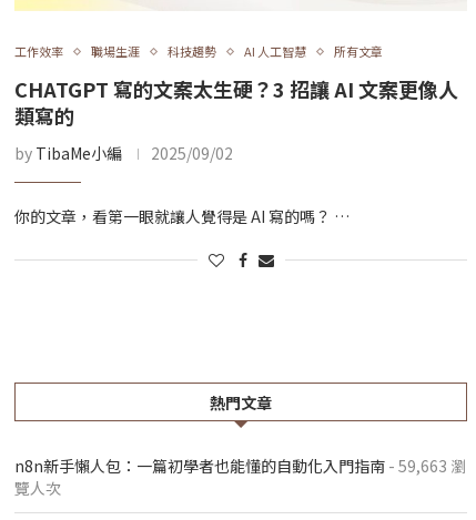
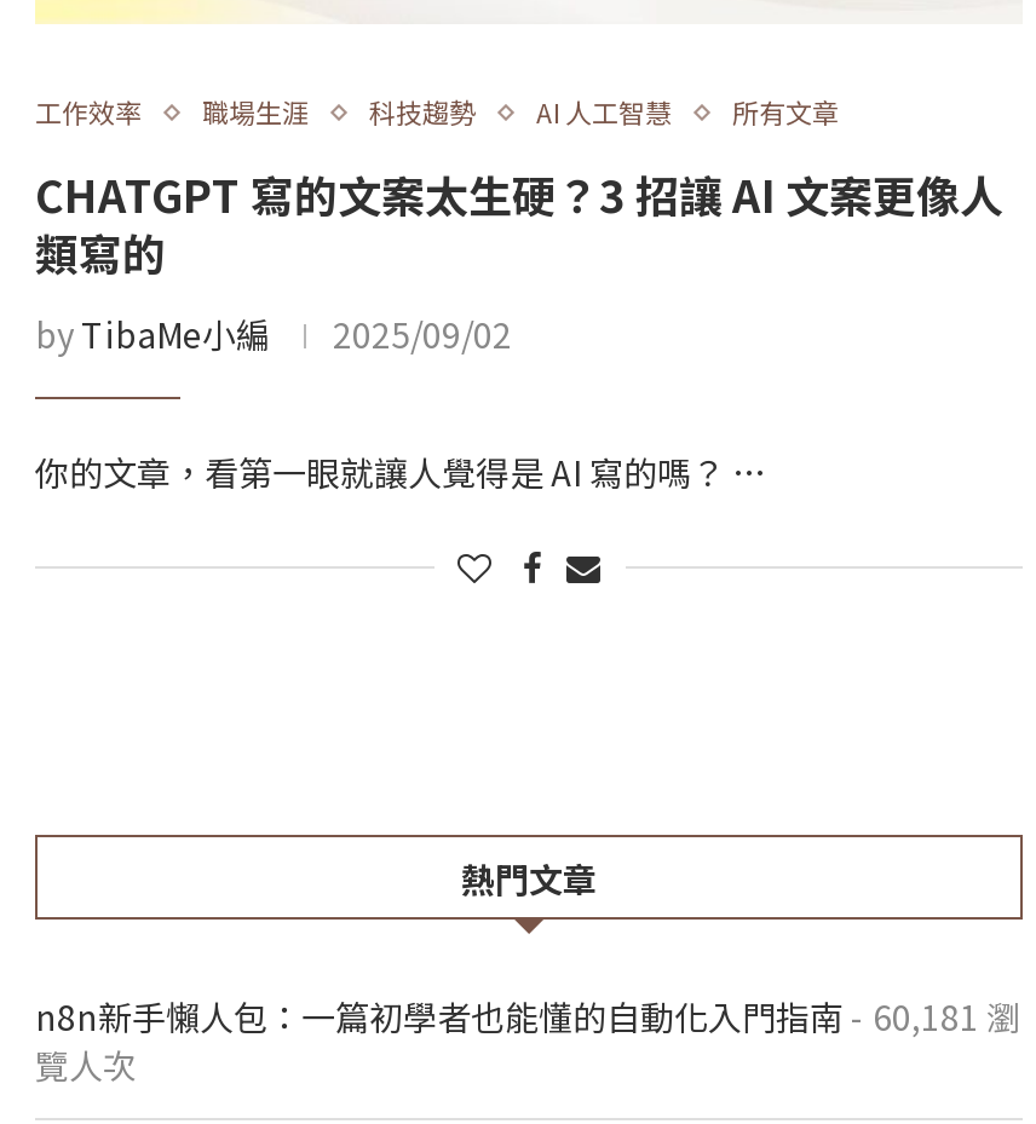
- n8n新手懶人包：一篇初學者也能懂的自動化入門指南- 59,663 瀏
+ n8n新手懶人包：一篇初學者也能懂的自動化入門指南- 60,181 瀏
